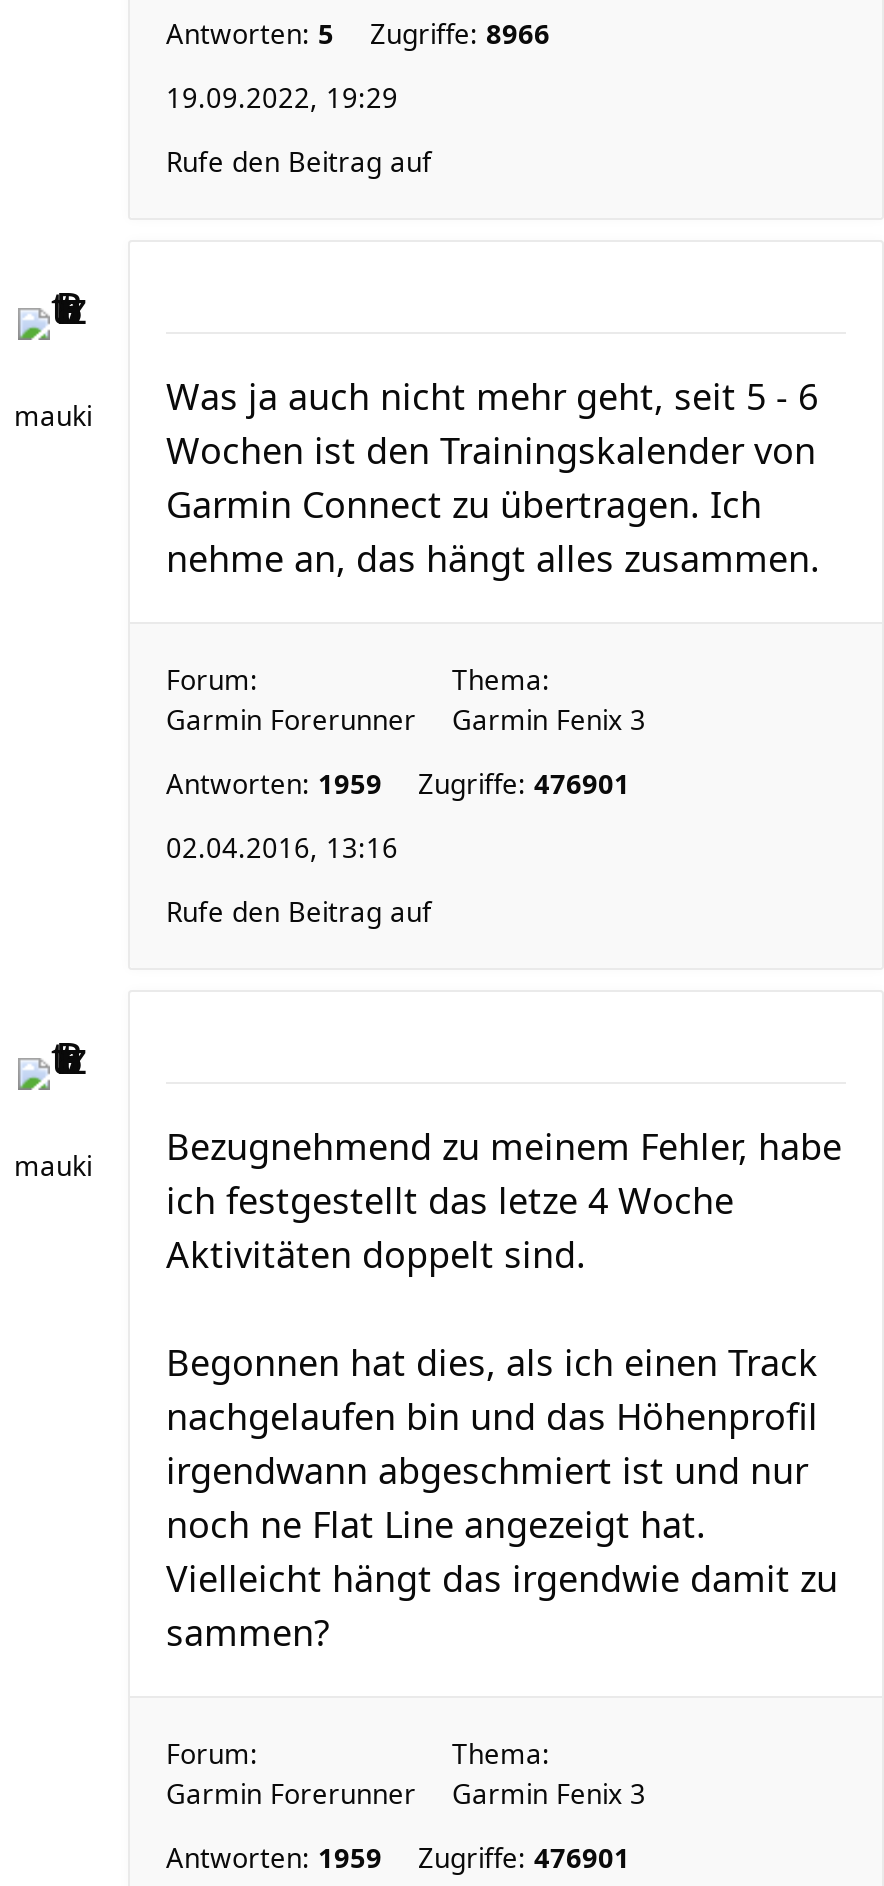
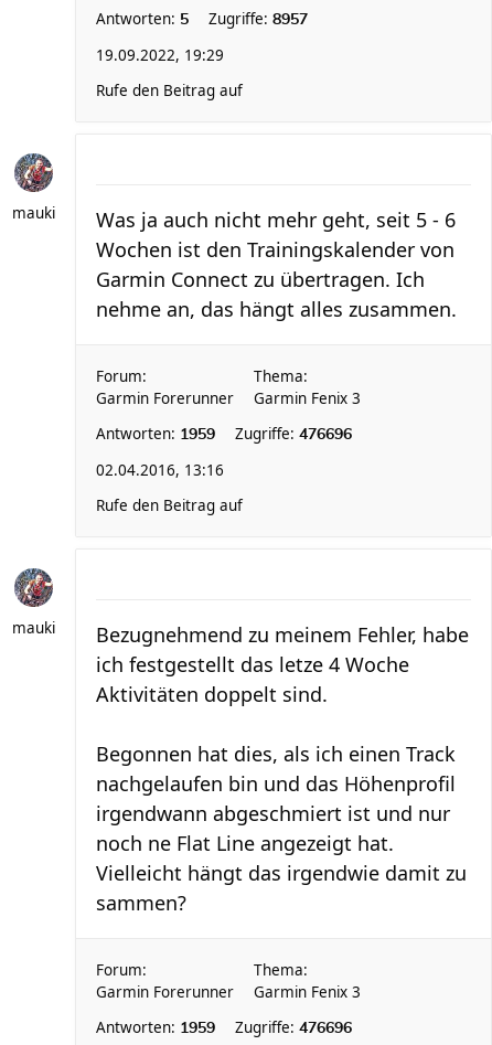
- Antworten: 5 Zugriffe: 8966
+ Antworten: 5 Zugriffe: 8957

- [image]
+ [image]

- Antworten: 1959 Zugriffe: 476901
+ Antworten: 1959 Zugriffe: 476696

- [image]
+ [image]

- Antworten: 1959 Zugriffe: 476901
+ Antworten: 1959 Zugriffe: 476696
